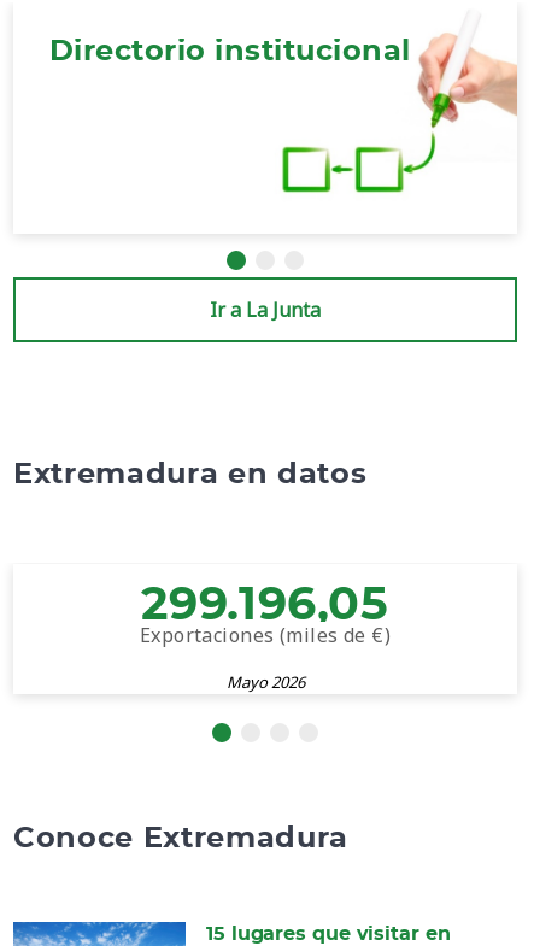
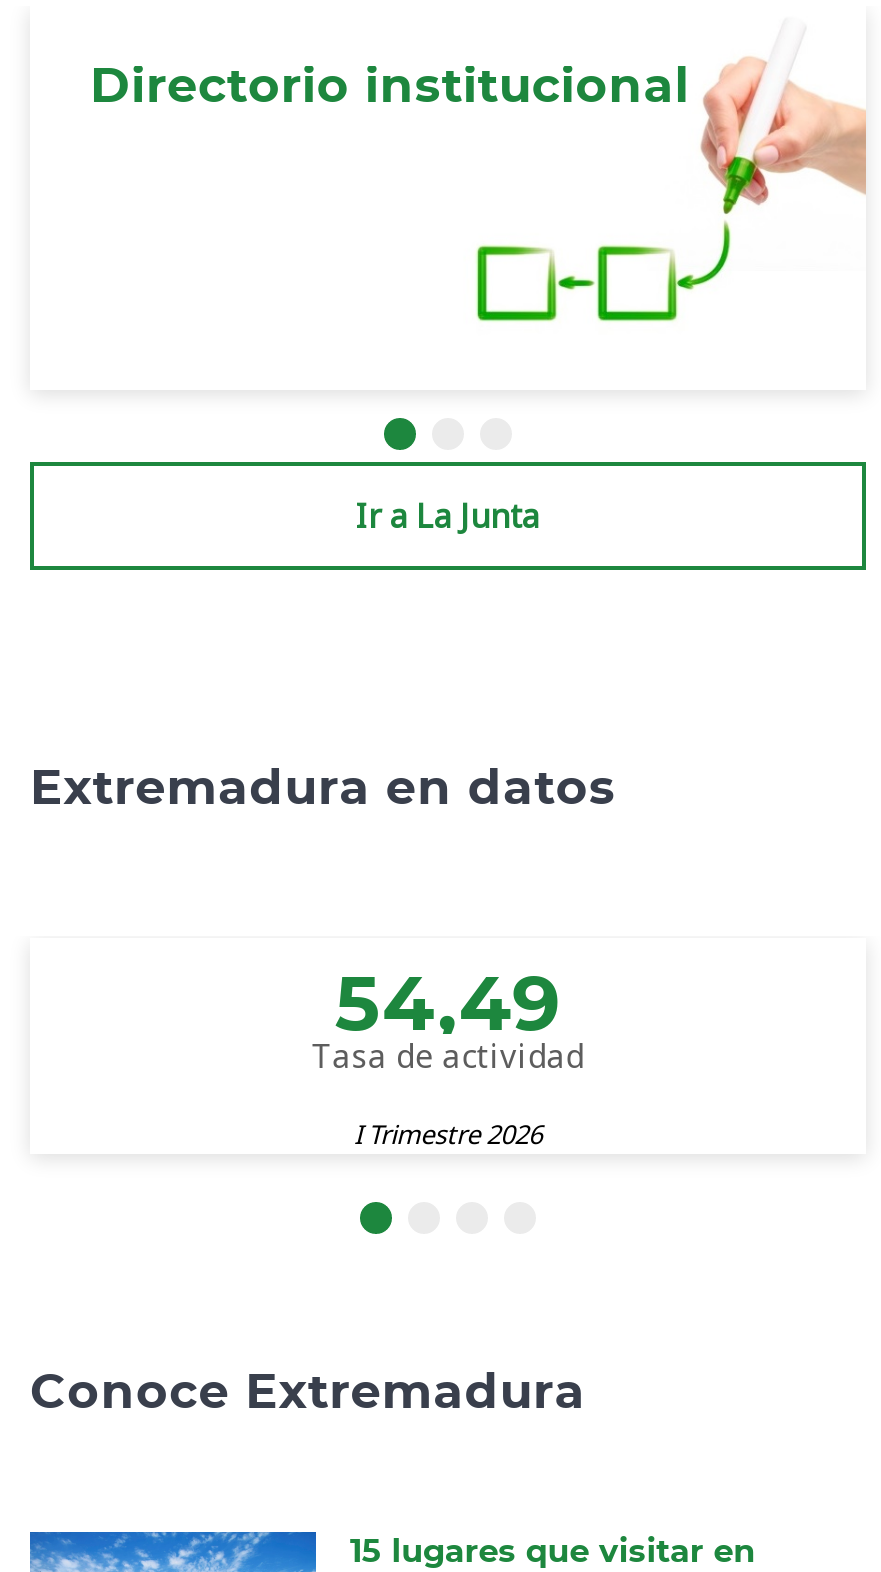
- 299.196,05
- Exportaciones (miles de €)
+ 54,49
+ Tasa de actividad

- Mayo 2026
+ I Trimestre 2026
